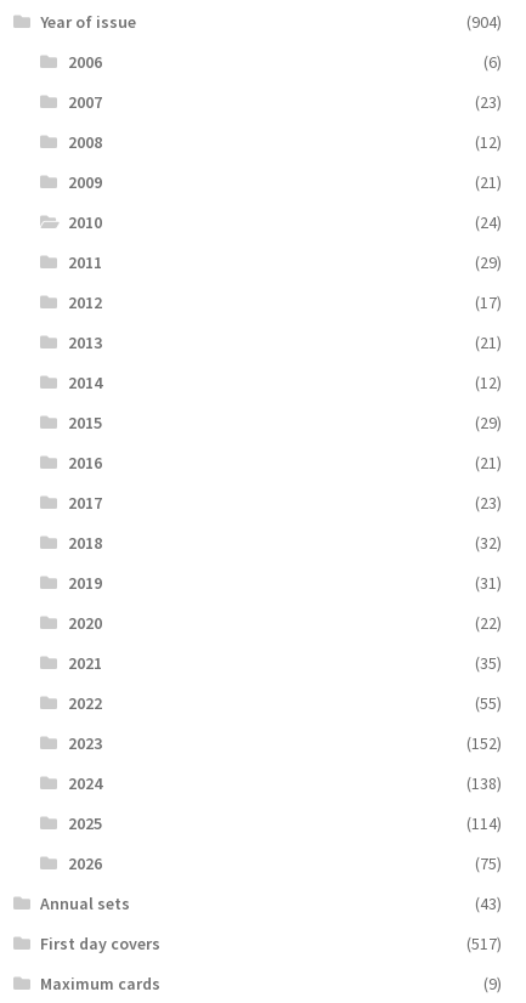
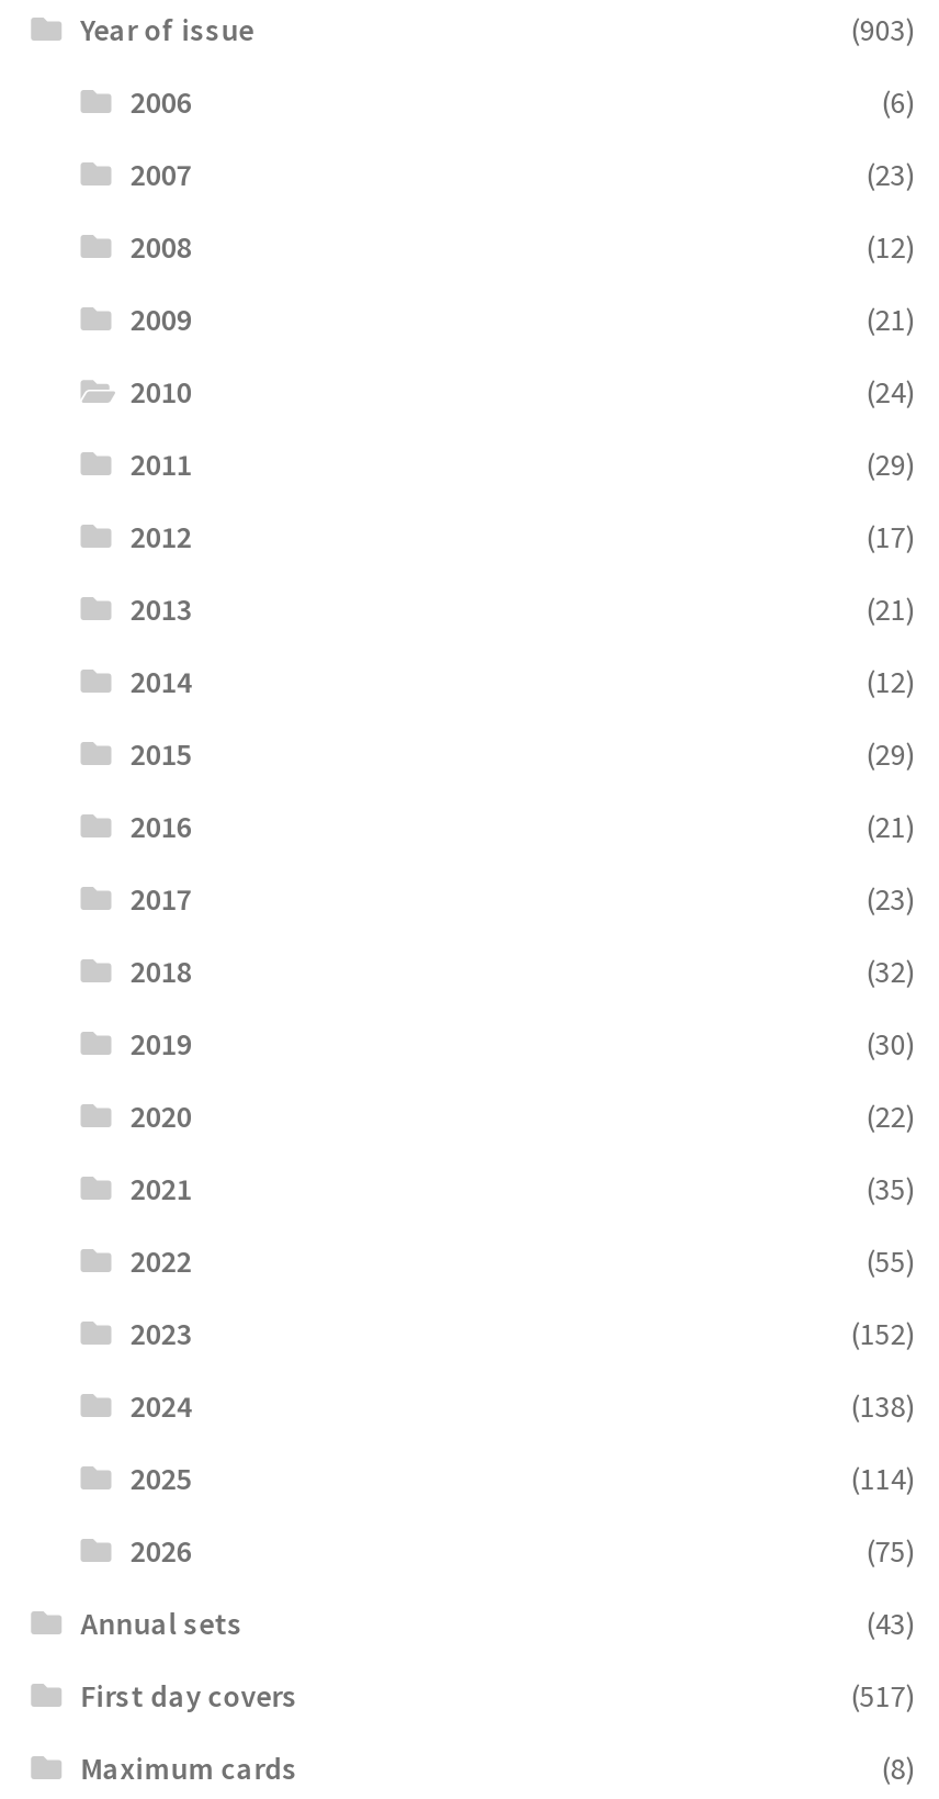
- (904)
+ (903)

- (31)
+ (30)

- (9)
+ (8)
